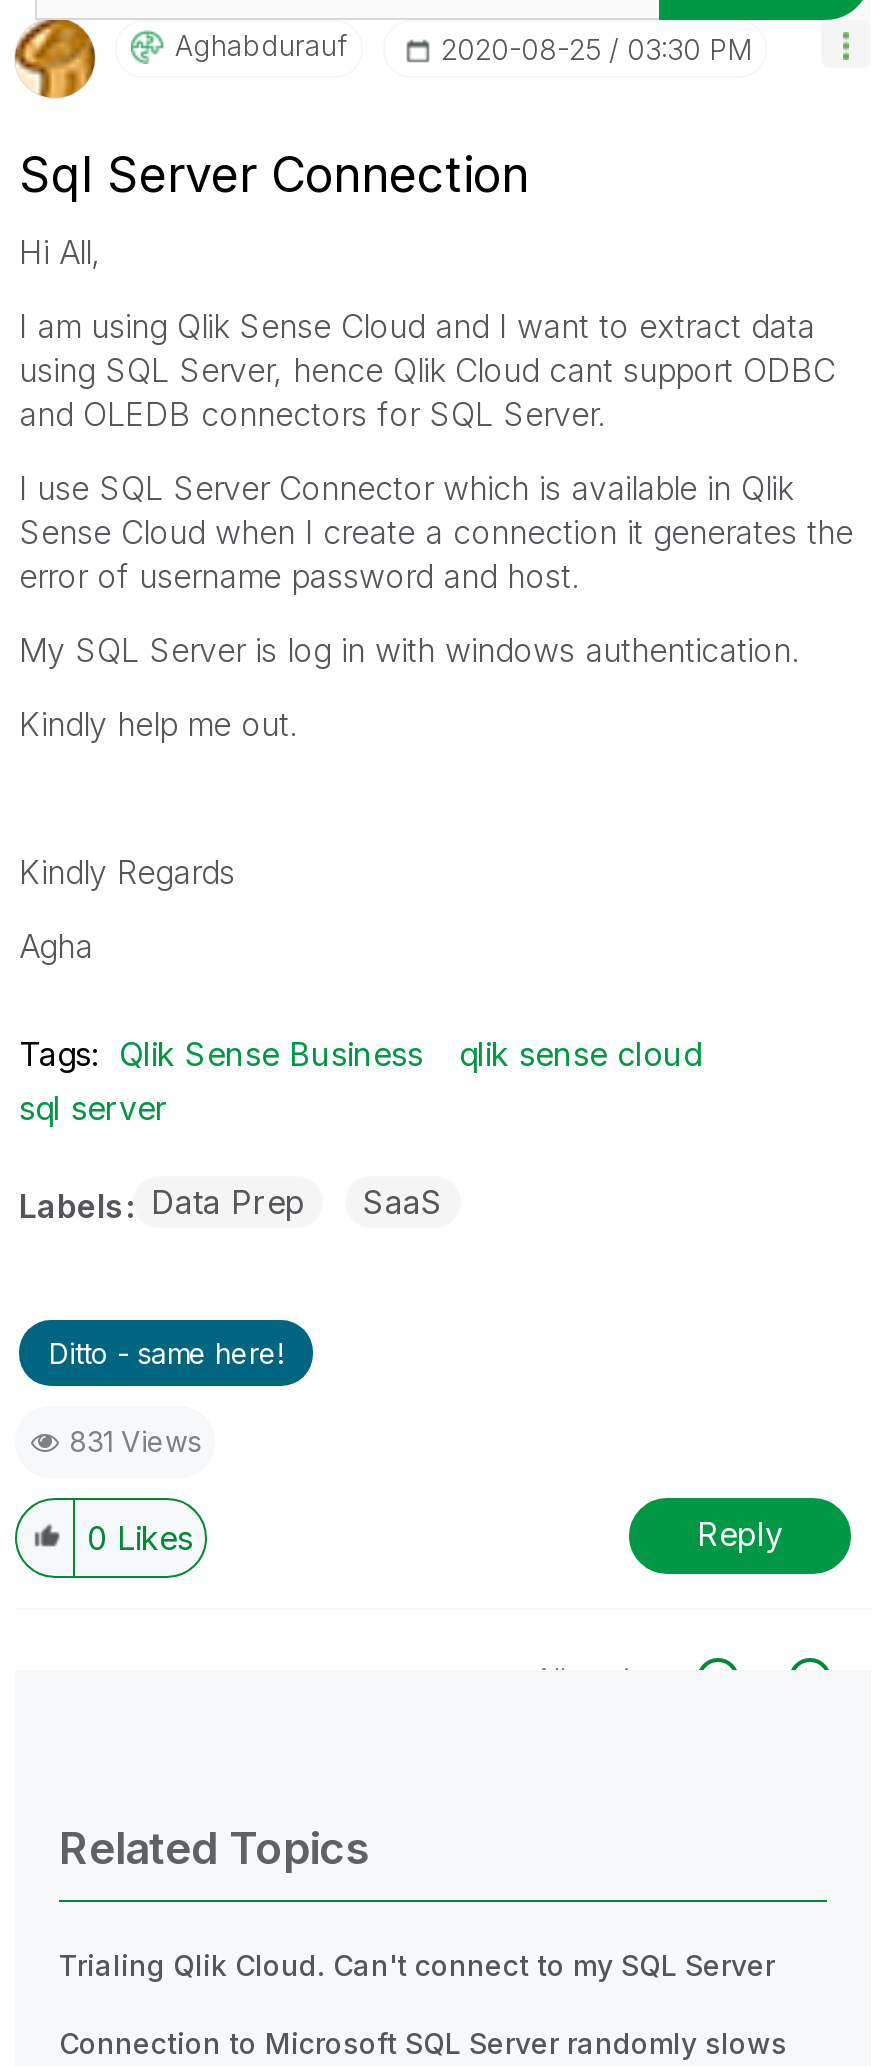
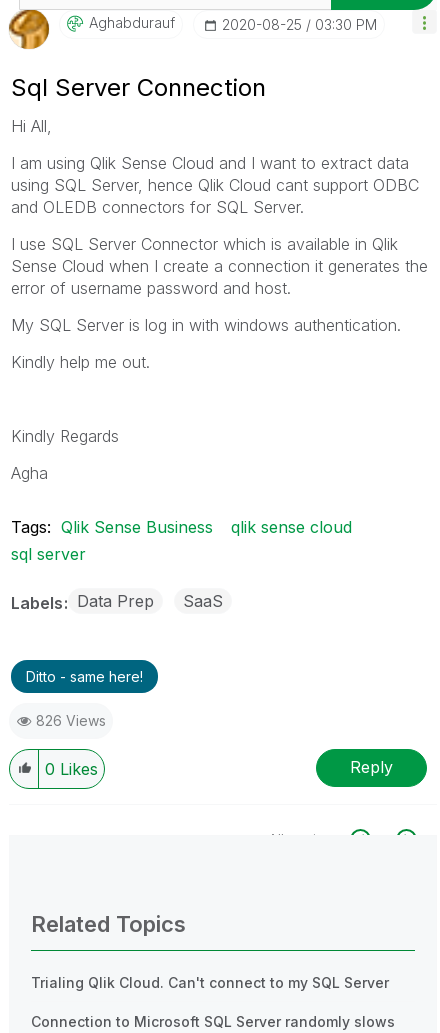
- 831 Views
+ 826 Views
